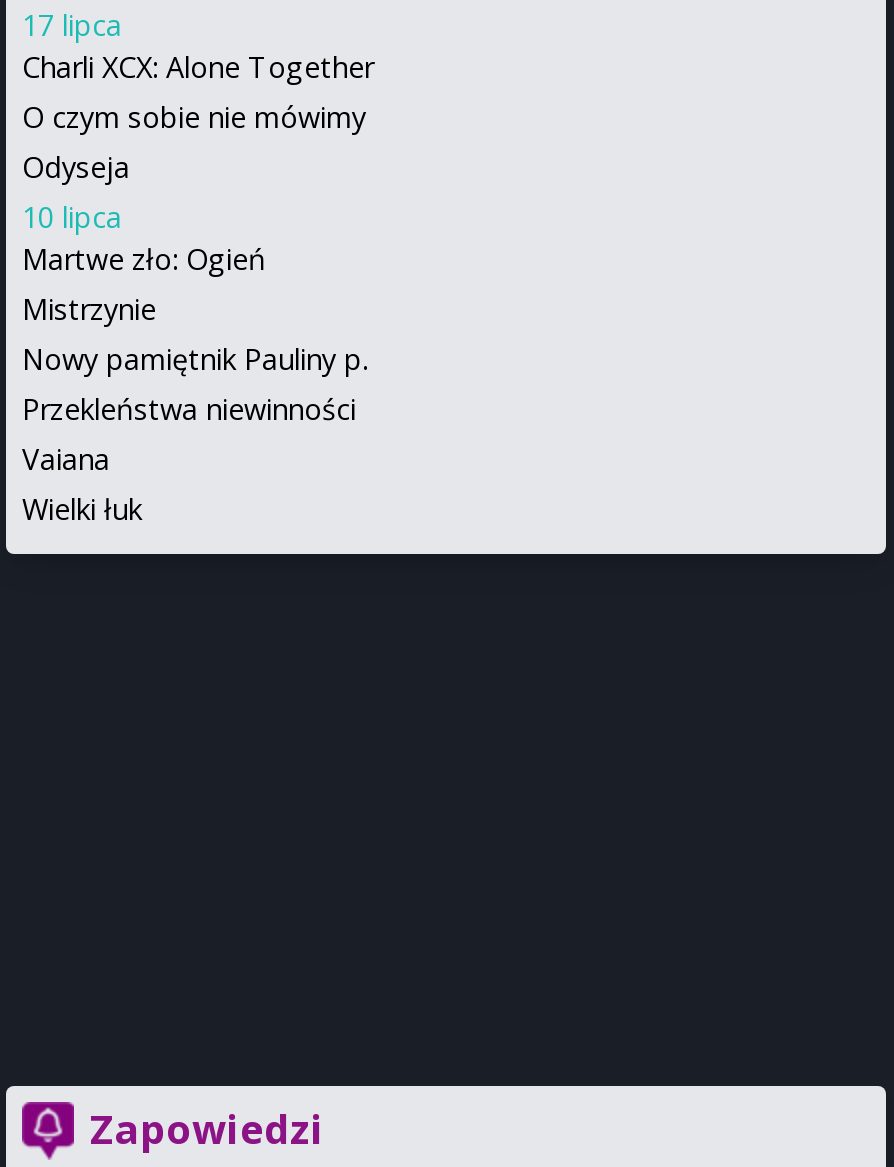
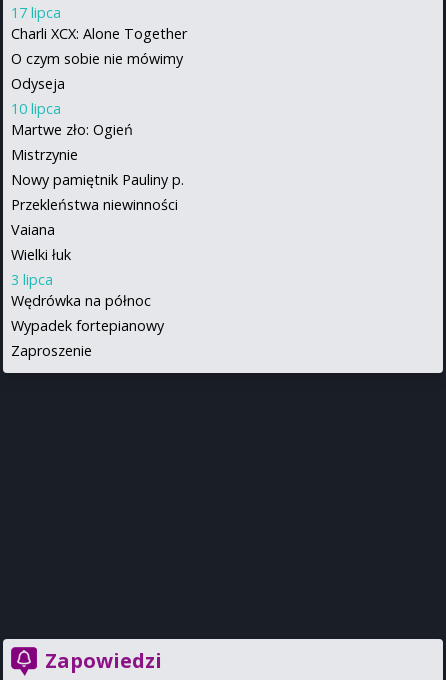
+ 3 lipca
+ Wędrówka na północ
+ Wypadek fortepianowy
+ Zaproszenie
